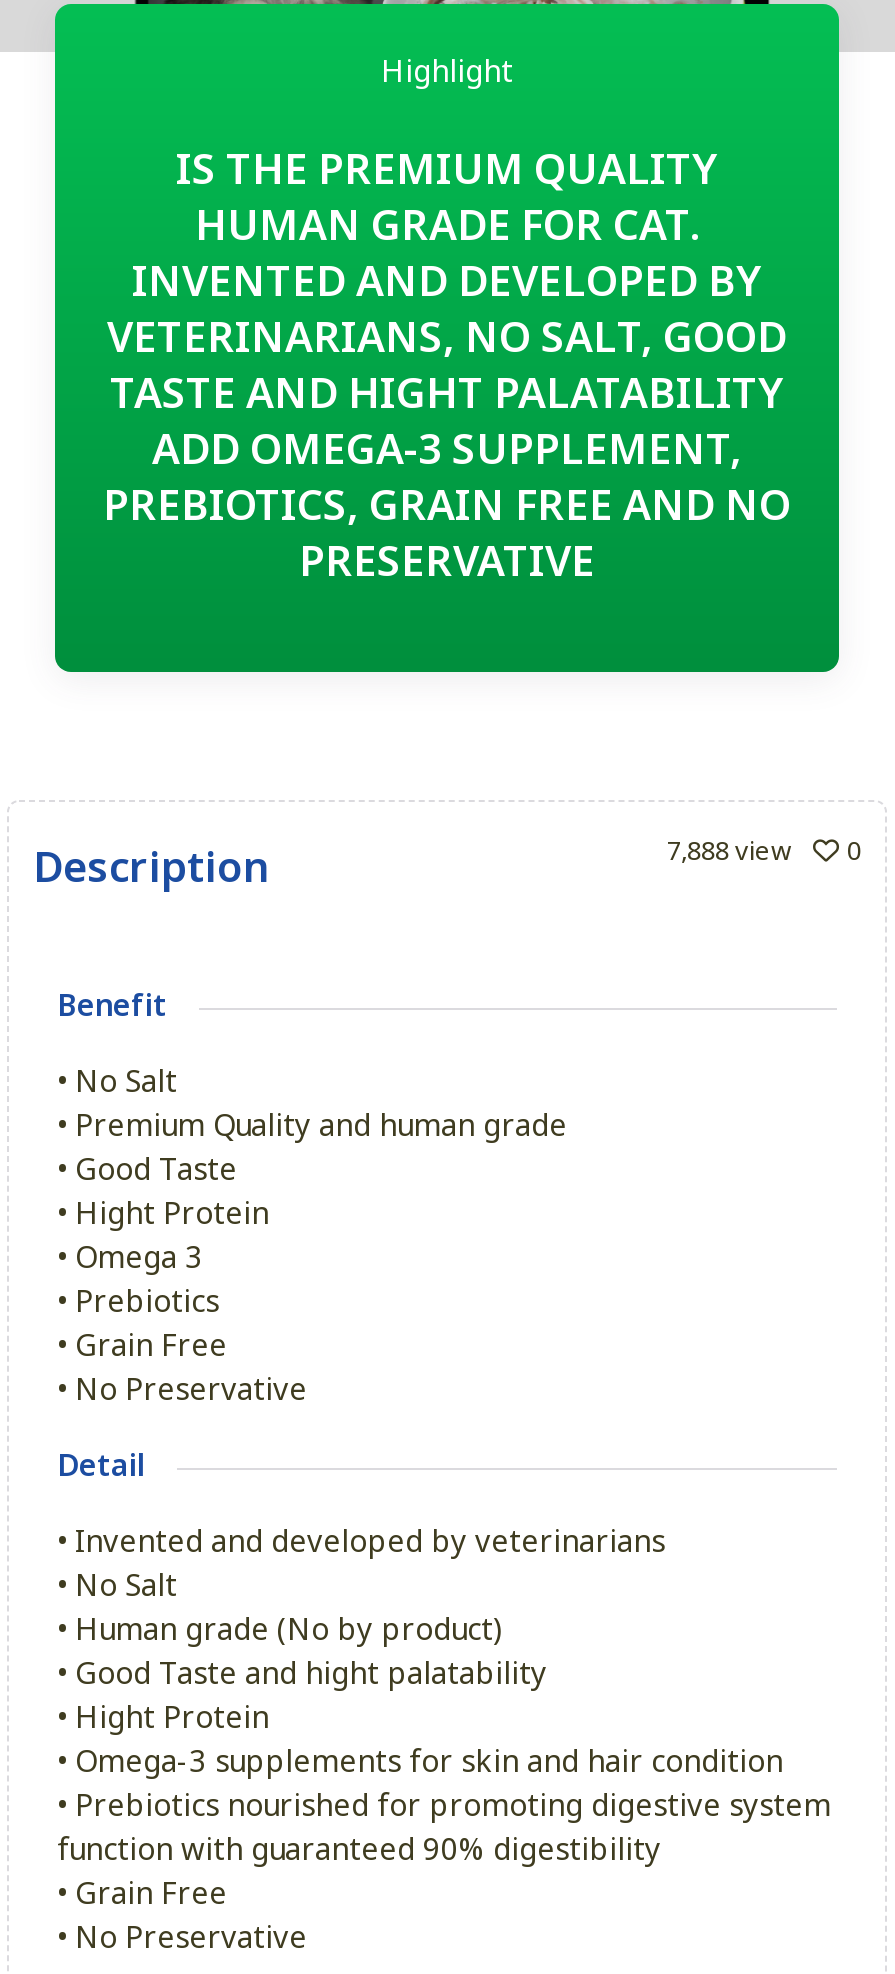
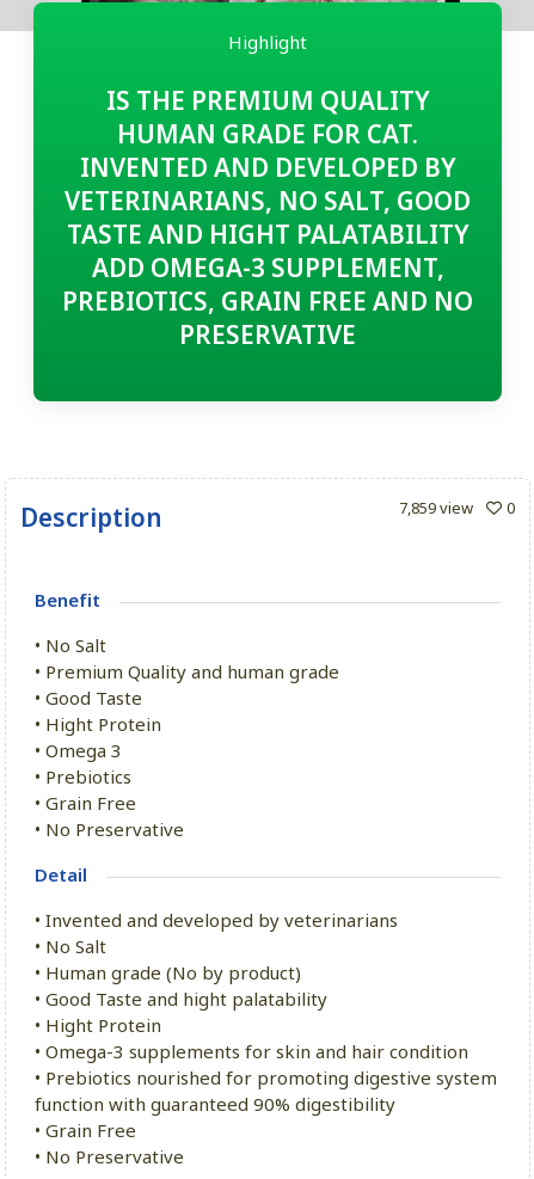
- 7,888 view 0
+ 7,859 view 0
